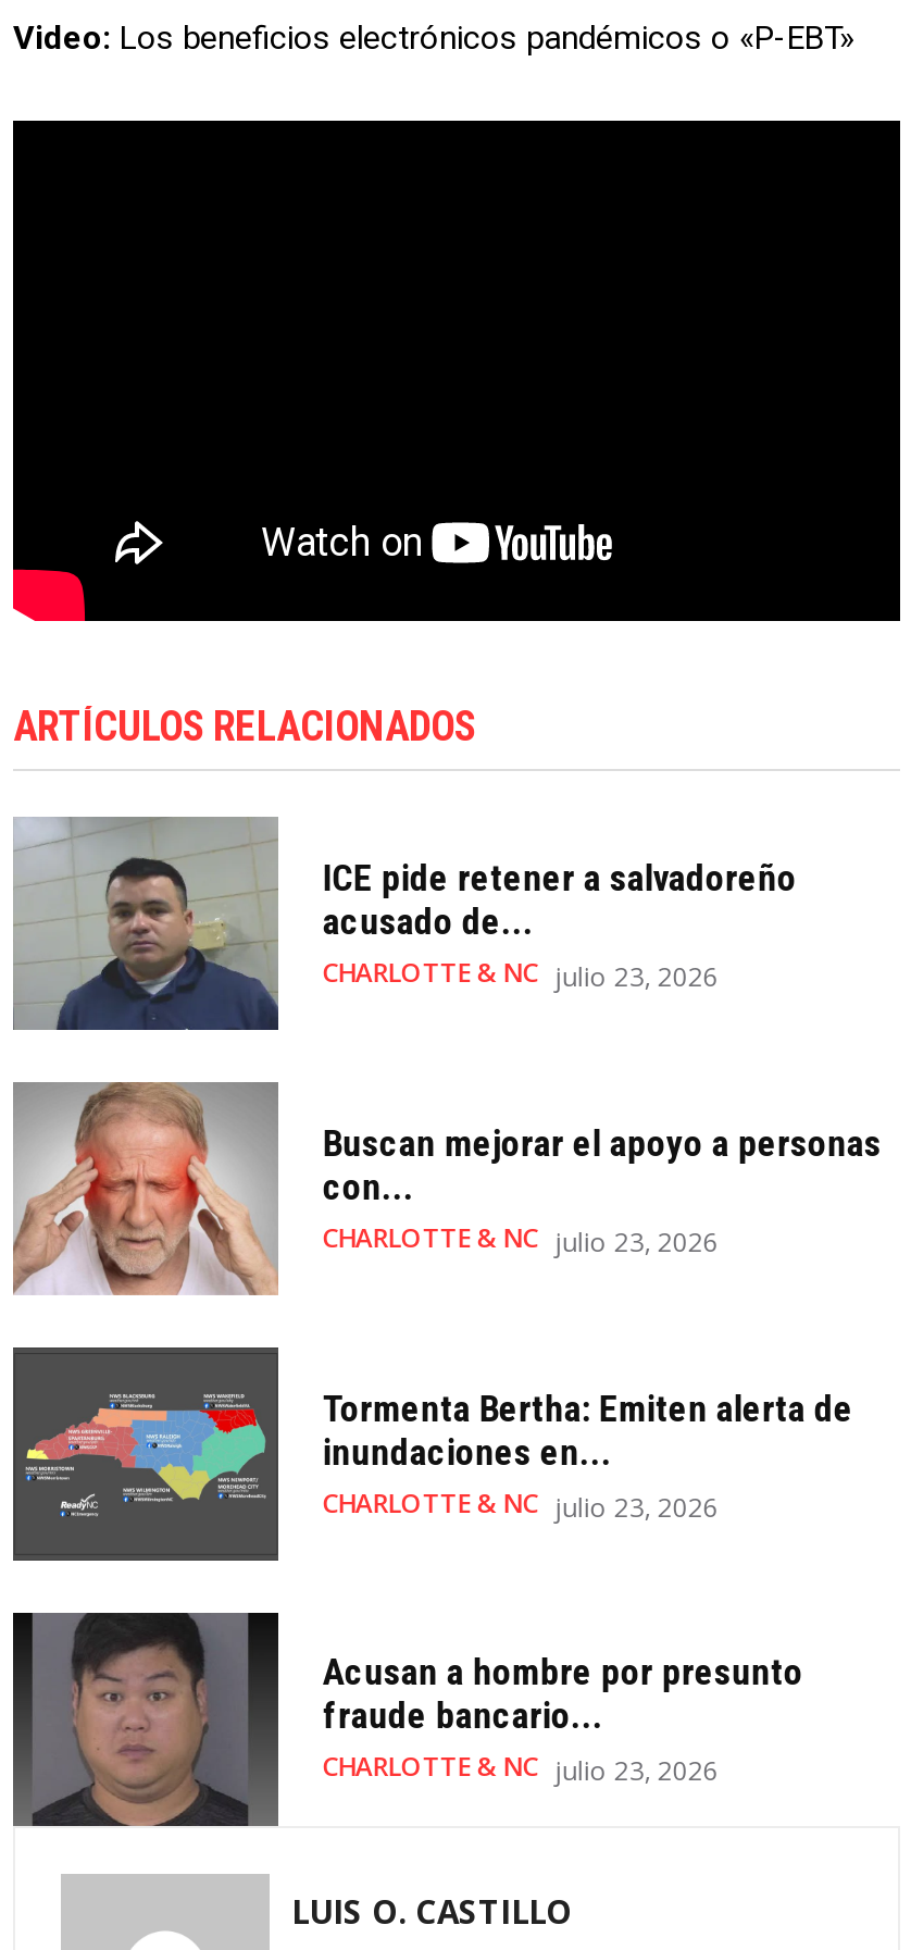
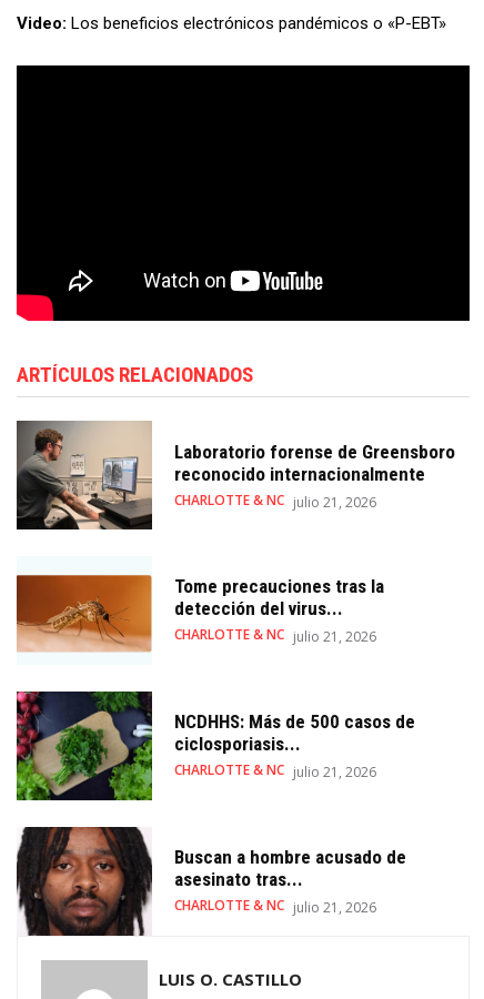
- [image]
- ICE pide retener a salvadoreño
- acusado de...
- CHARLOTTE & NC julio 23, 2026
+ [image]
+ Laboratorio forense de Greensboro
+ reconocido internacionalmente
+ CHARLOTTE & NC julio 21, 2026

- [image]
- Buscan mejorar el apoyo a personas
- con...
- CHARLOTTE & NC julio 23, 2026
+ [image]
+ Tome precauciones tras la
+ detección del virus...
+ CHARLOTTE & NC julio 21, 2026

- [image]
- Tormenta Bertha: Emiten alerta de
- inundaciones en...
- CHARLOTTE & NC julio 23, 2026
+ [image]
+ NCDHHS: Más de 500 casos de
+ ciclosporiasis...
+ CHARLOTTE & NC julio 21, 2026

- [image]
- Acusan a hombre por presunto
- fraude bancario...
- CHARLOTTE & NC julio 23, 2026
+ [image]
+ Buscan a hombre acusado de
+ asesinato tras...
+ CHARLOTTE & NC julio 21, 2026
